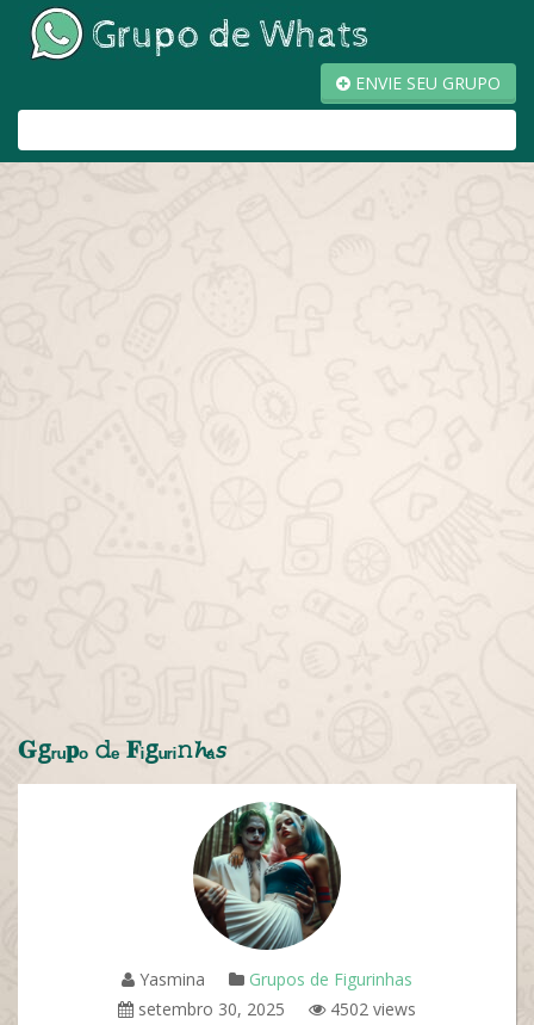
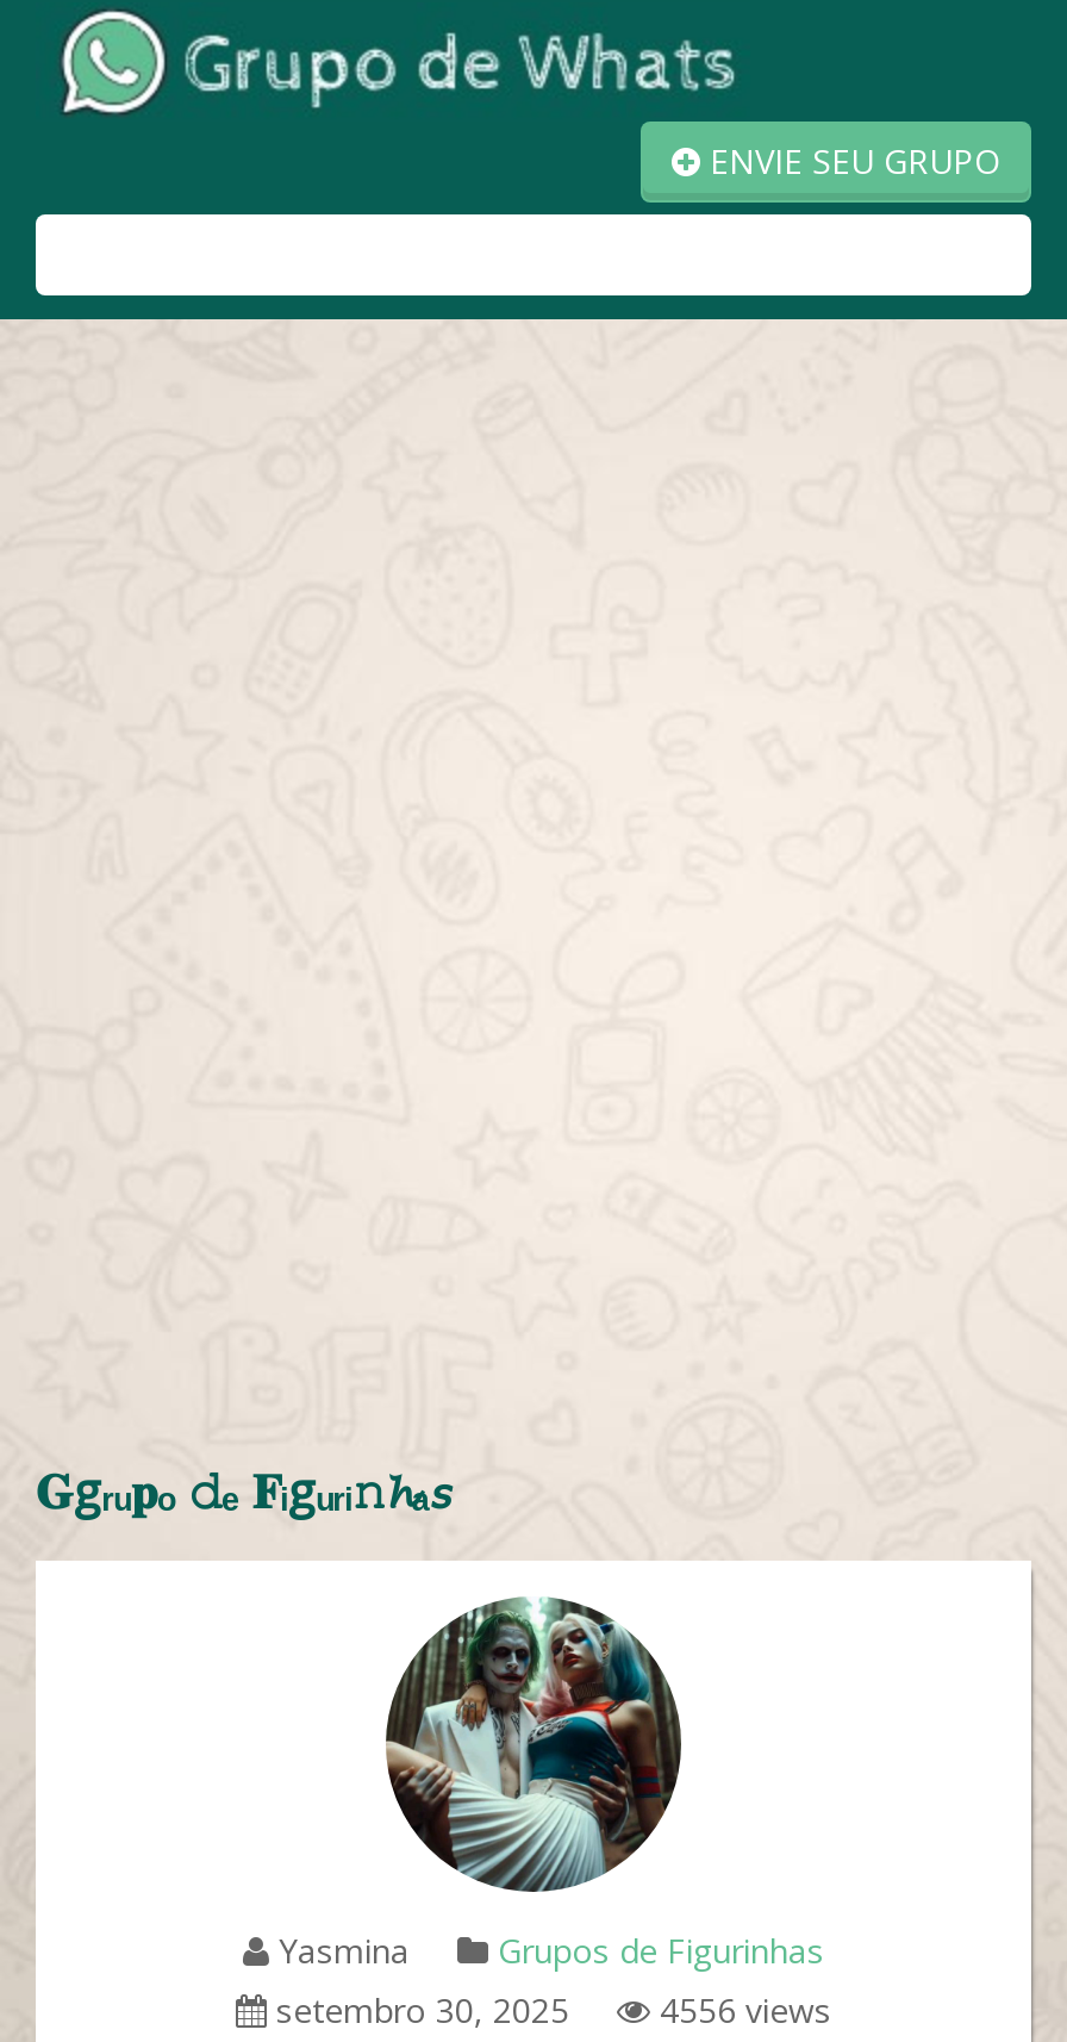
- setembro 30, 2025 4502 views
+ setembro 30, 2025 4556 views
